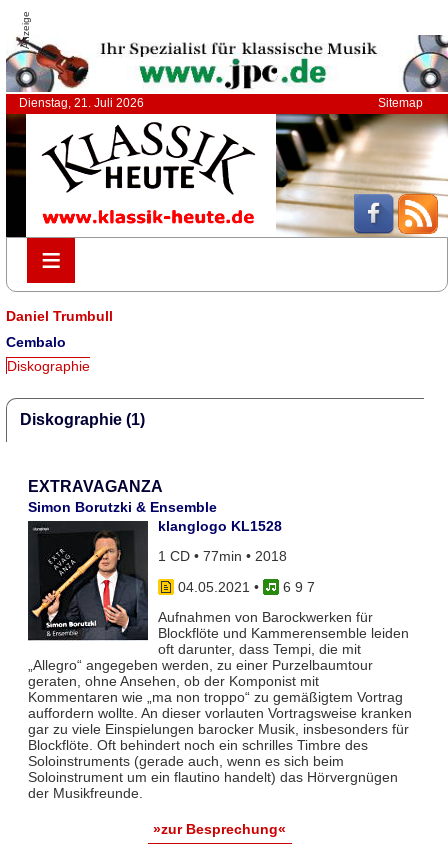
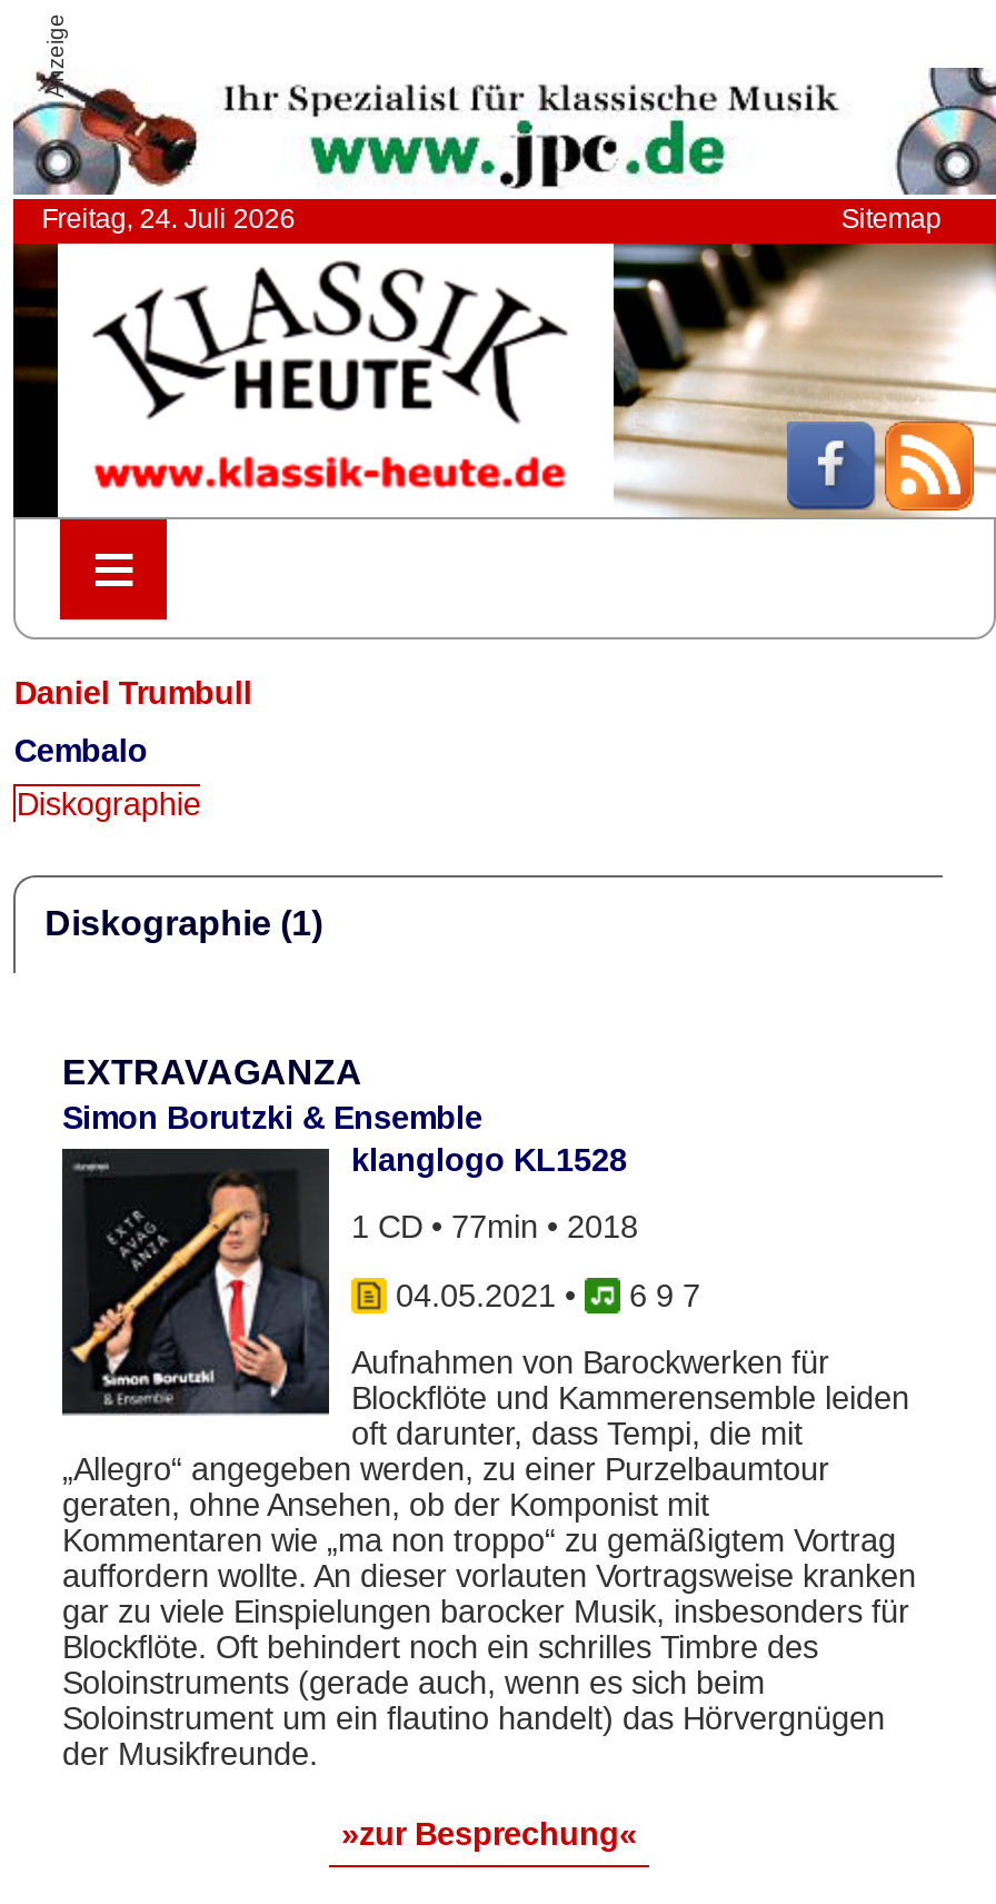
- Dienstag, 21. Juli 2026
+ Freitag, 24. Juli 2026
